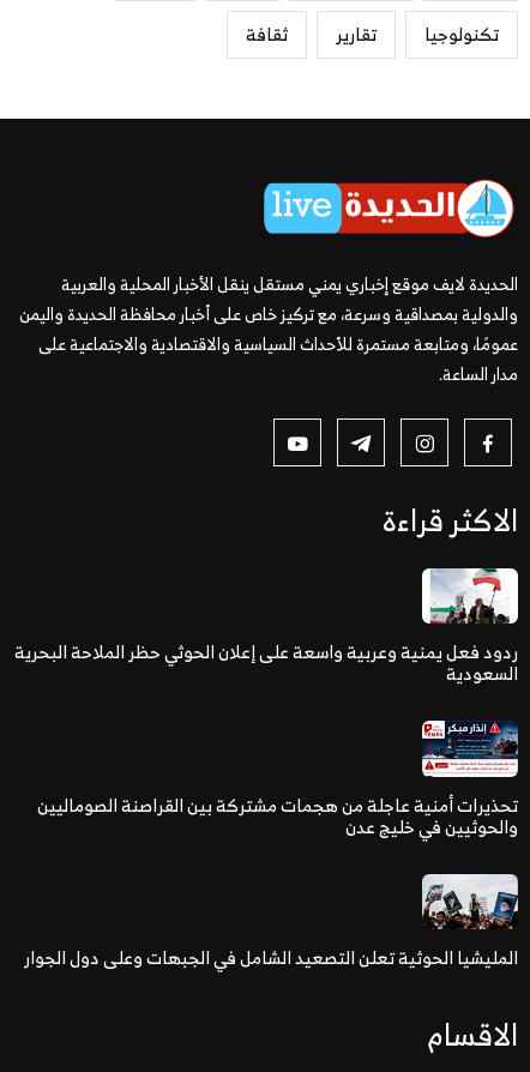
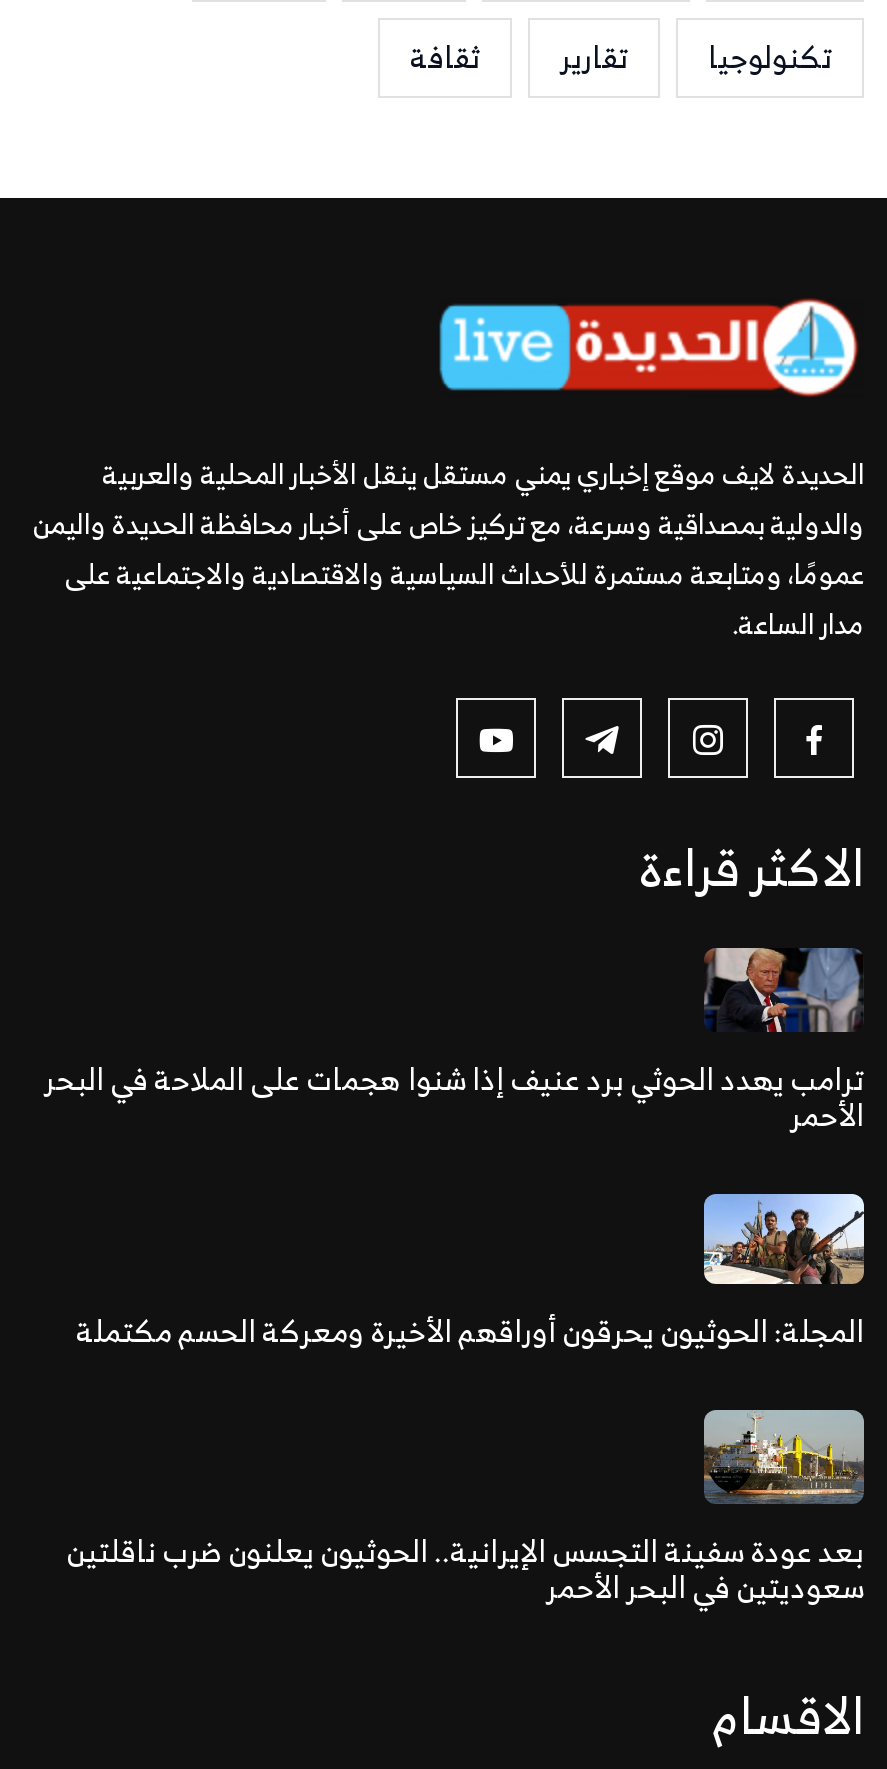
- [image]
- ردود فعل يمنية وعربية واسعة على إعلان الحوثي حظر الملاحة البحرية
- السعودية
+ [image]
+ ترامب يهدد الحوثي برد عنيف إذا شنوا هجمات على الملاحة في البحر
+ الأحمر

- [image]
- تحذيرات أمنية عاجلة من هجمات مشتركة بين القراصنة الصوماليين
- والحوثيين في خليج عدن
+ [image]
+ المجلة: الحوثيون يحرقون أوراقهم الأخيرة ومعركة الحسم مكتملة

- [image]
- المليشيا الحوثية تعلن التصعيد الشامل في الجبهات وعلى دول الجوار
+ [image]
+ بعد عودة سفينة التجسس الإيرانية.. الحوثيون يعلنون ضرب ناقلتين
+ سعوديتين في البحر الأحمر
